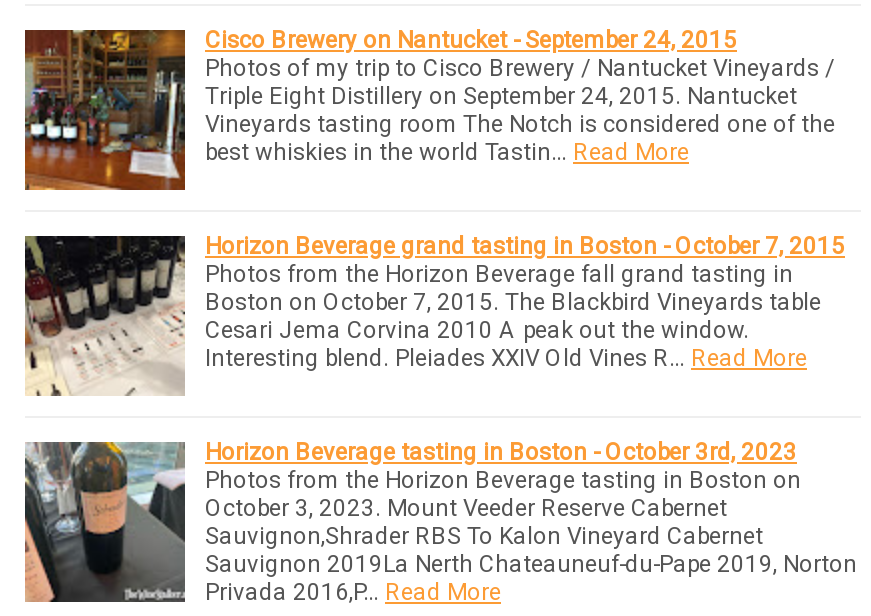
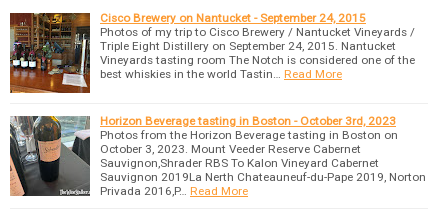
- [image]
- Horizon Beverage grand tasting in Boston - October 7, 2015
- Photos from the Horizon Beverage fall grand tasting in
- Boston on October 7, 2015. The Blackbird Vineyards table
- Cesari Jema Corvina 2010 A peak out the window.
- Interesting blend. Pleiades XXIV Old Vines R… Read More
